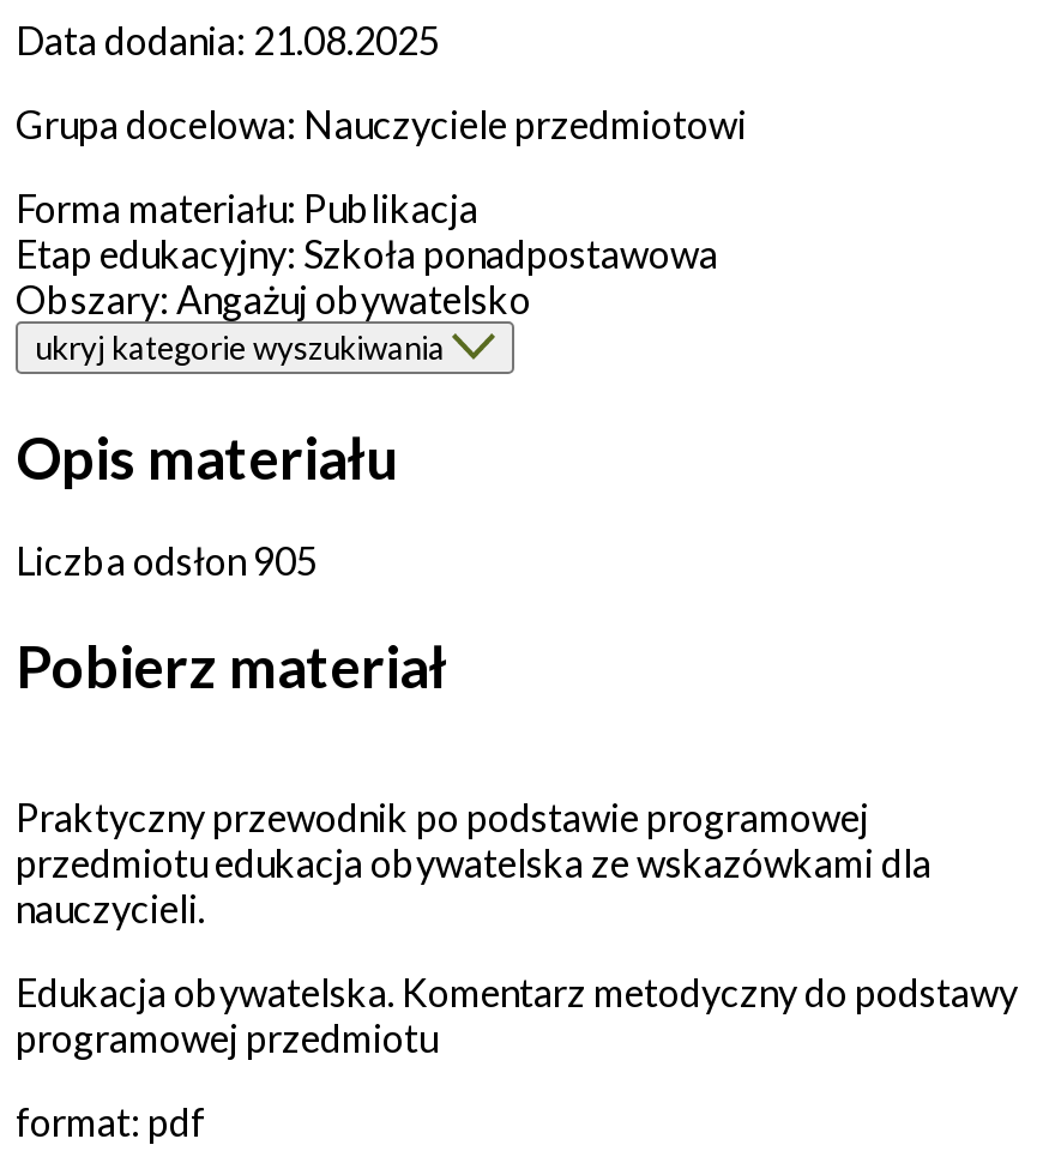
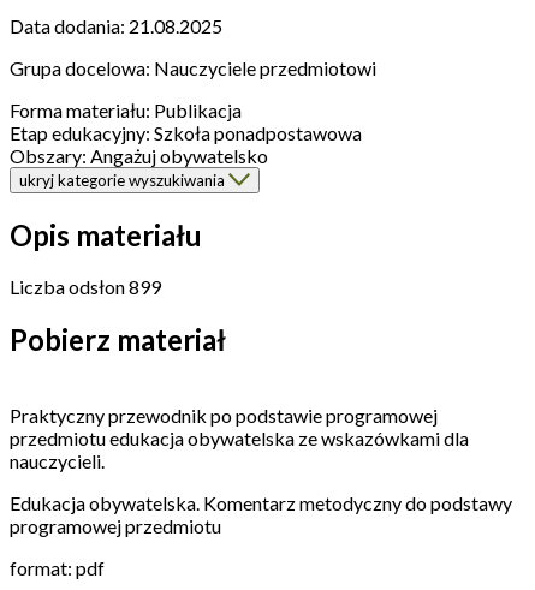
- Liczba odsłon 905
+ Liczba odsłon 899
